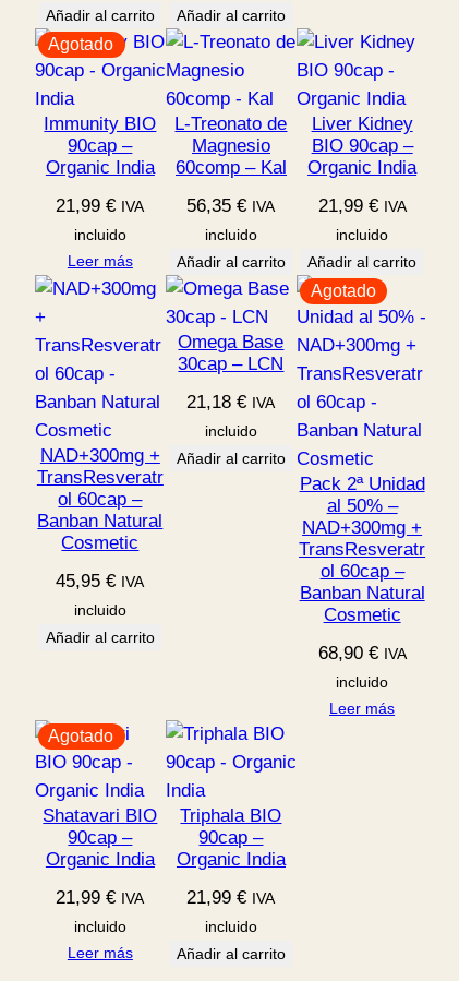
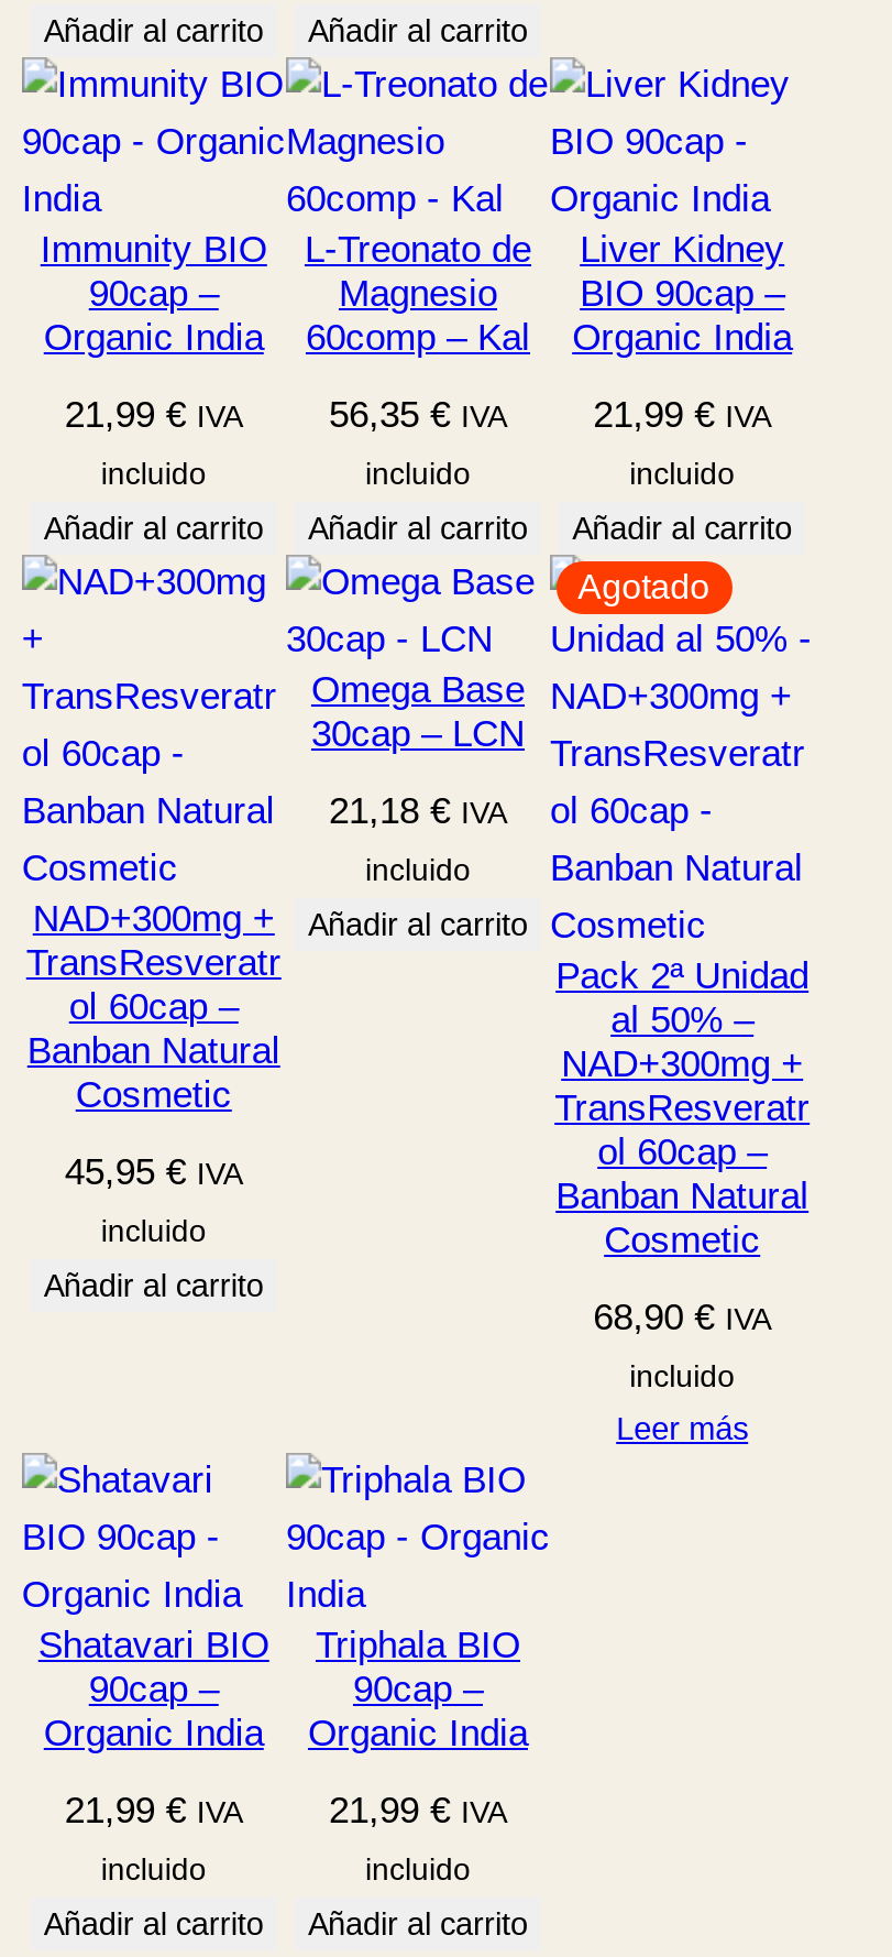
- Agotado

- Leer más
+ Añadir al carrito

- Agotado

- Leer más
+ Añadir al carrito
